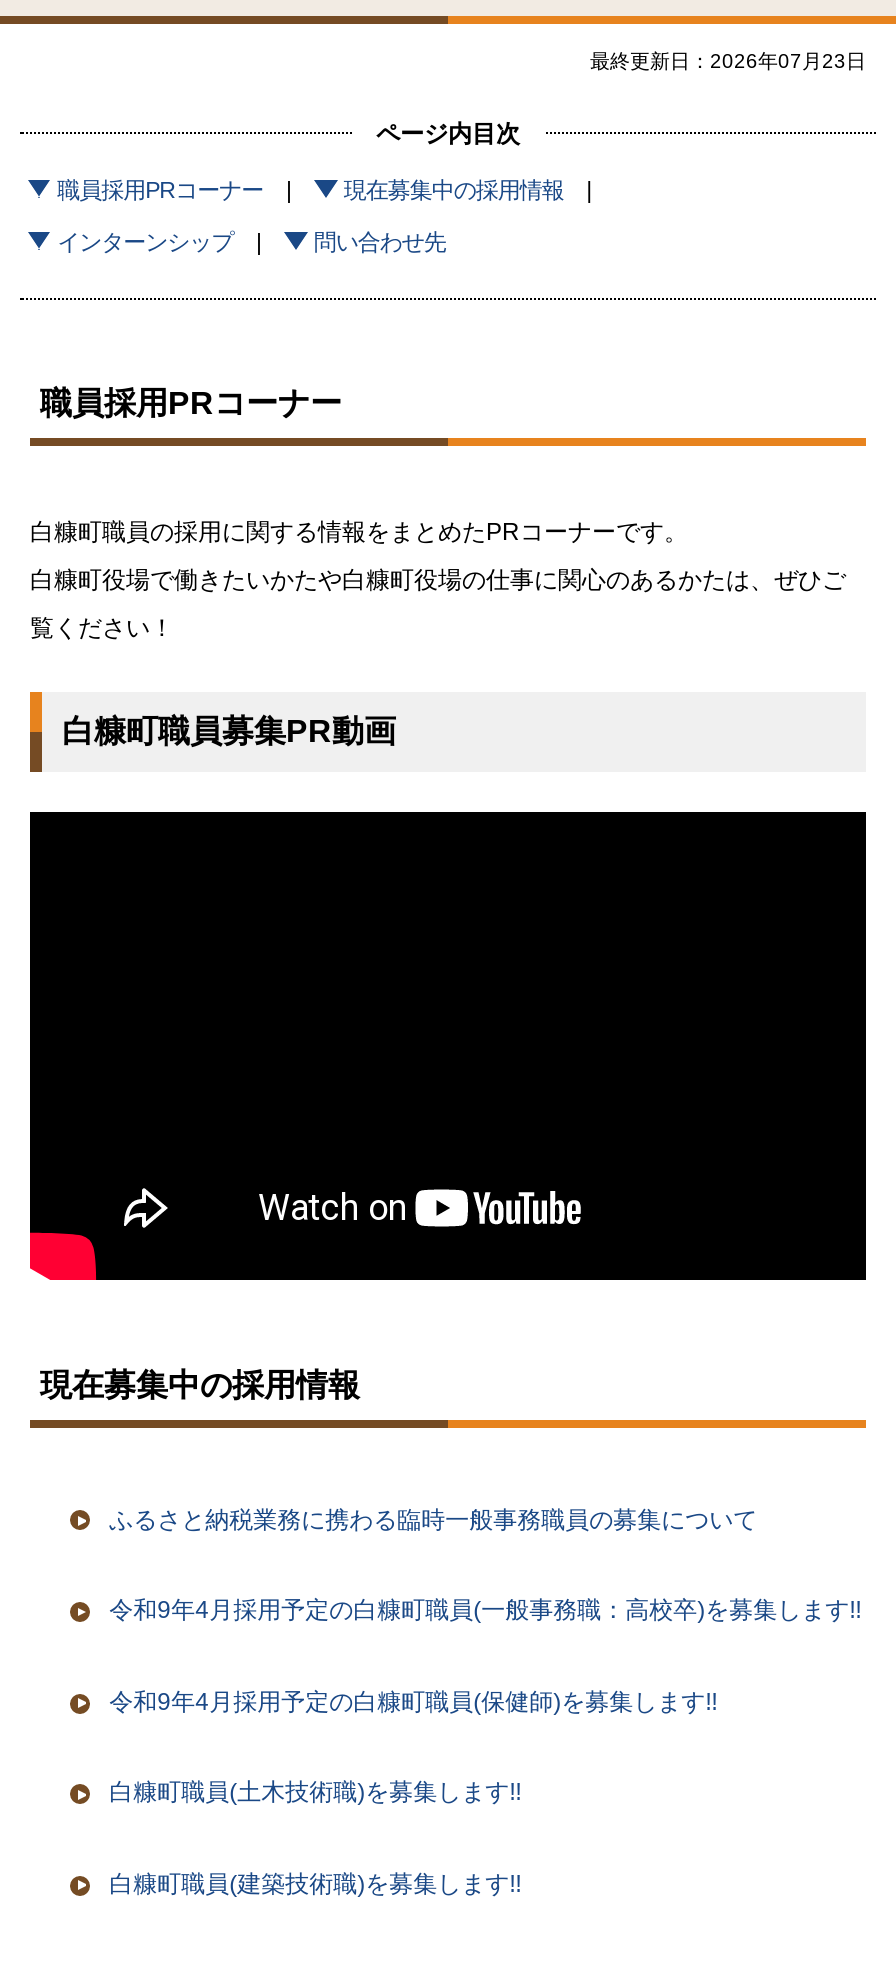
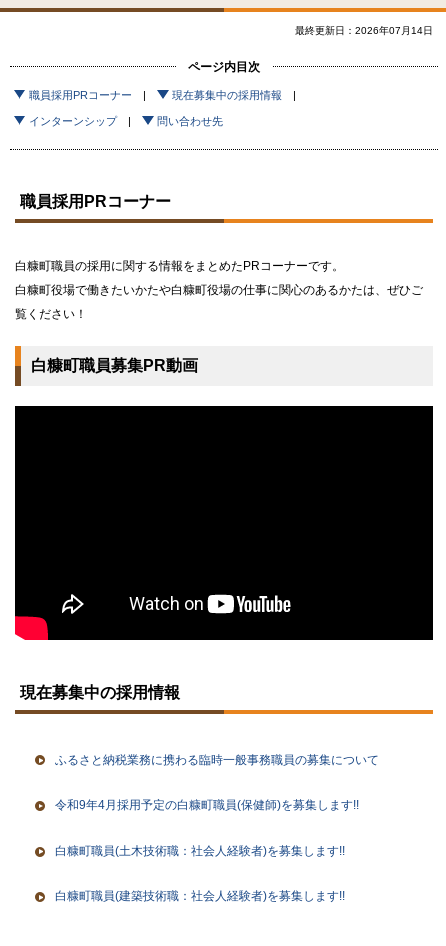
- 最終更新日：2026年07月23日
+ 最終更新日：2026年07月14日

- 令和9年4月採用予定の白糠町職員(一般事務職：高校卒)を募集します!!

- 白糠町職員(土木技術職)を募集します!!
+ 白糠町職員(土木技術職：社会人経験者)を募集します!!

- 白糠町職員(建築技術職)を募集します!!
+ 白糠町職員(建築技術職：社会人経験者)を募集します!!
